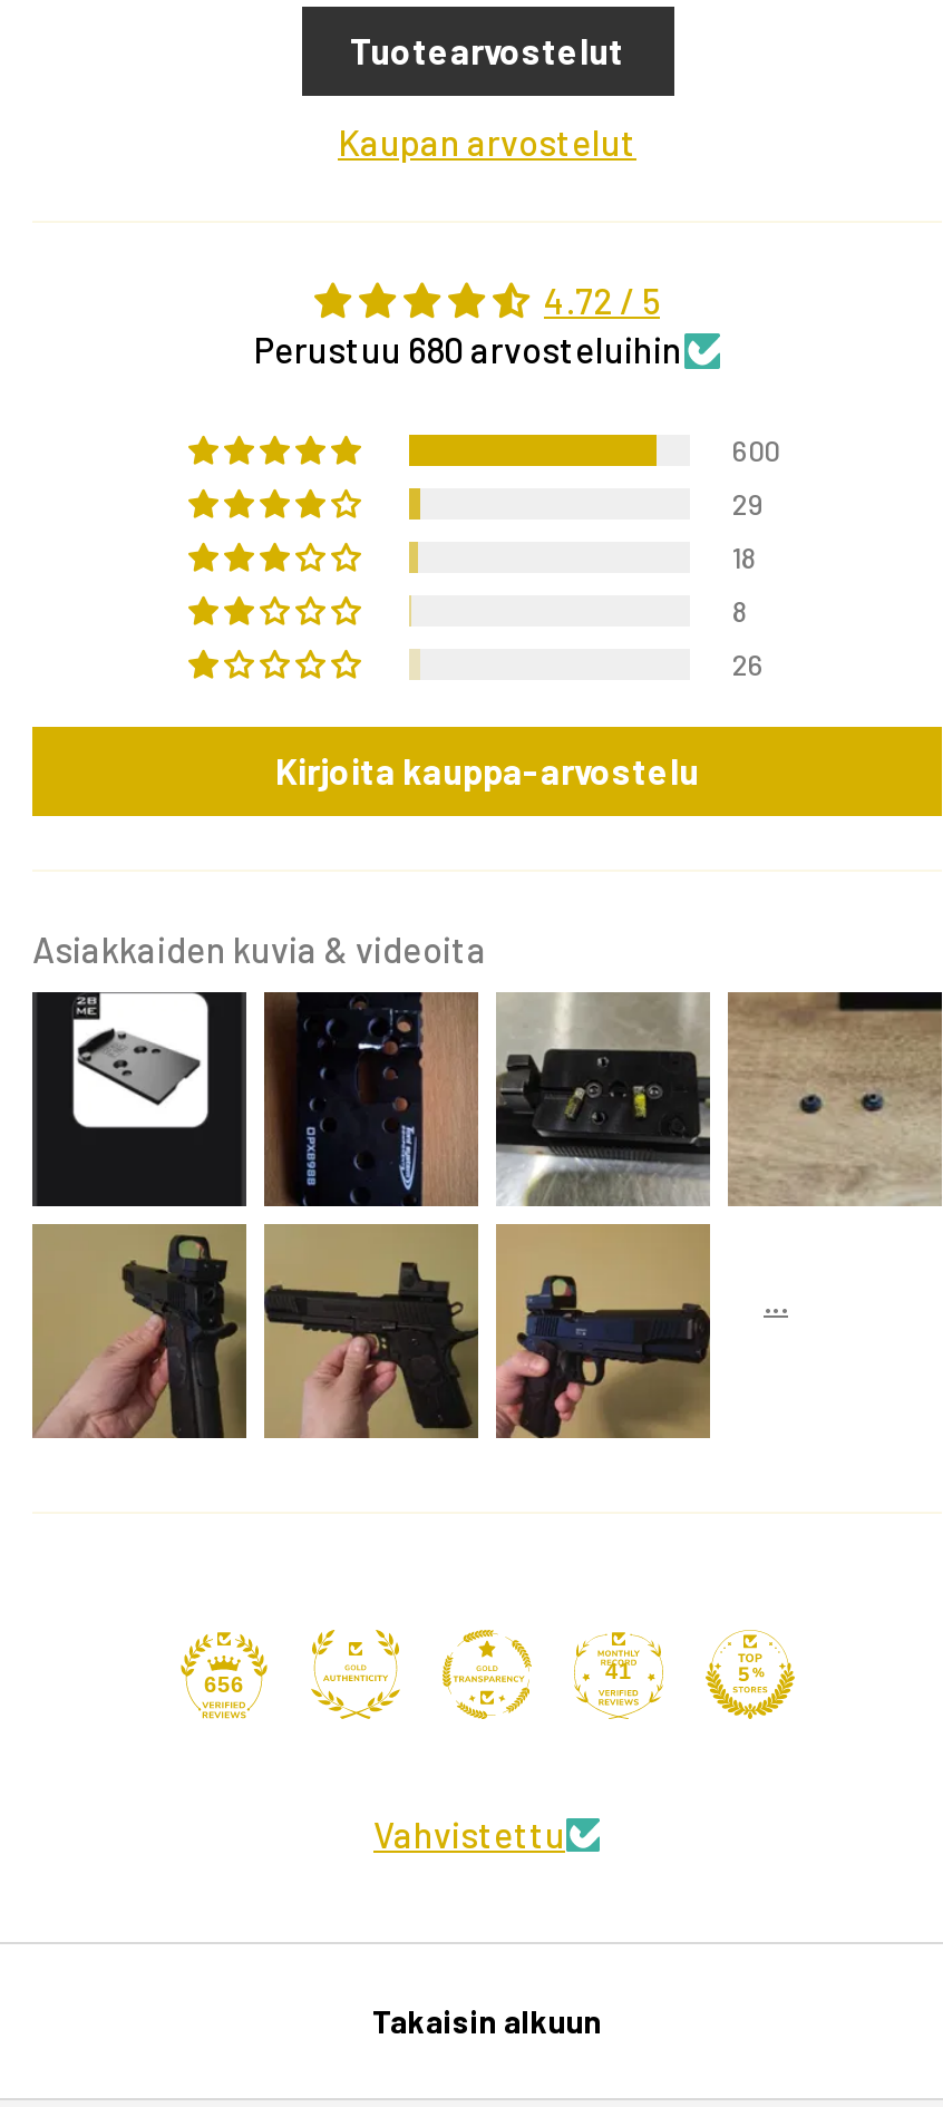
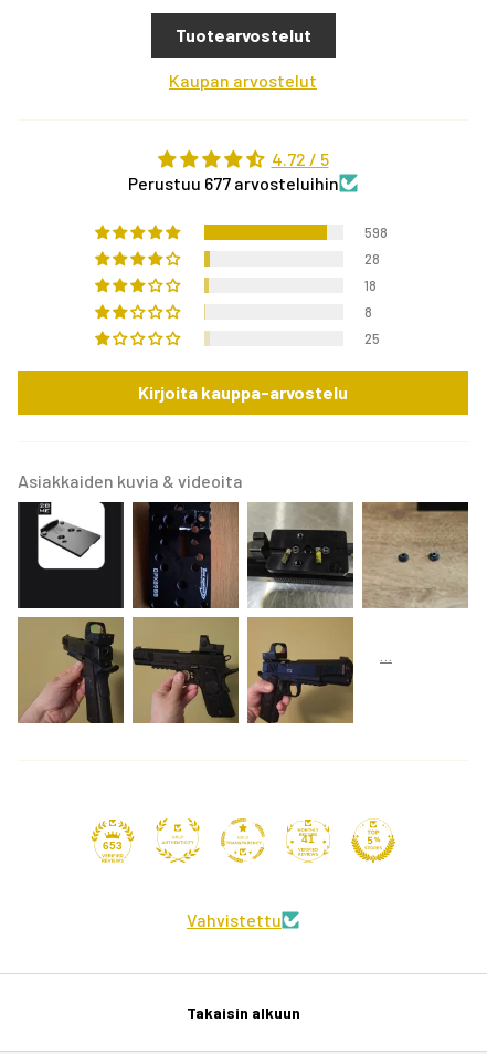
- Perustuu 680 arvosteluihin
+ Perustuu 677 arvosteluihin

- 600
+ 598

- 29
+ 28

- 26
+ 25

- 656
+ 653
